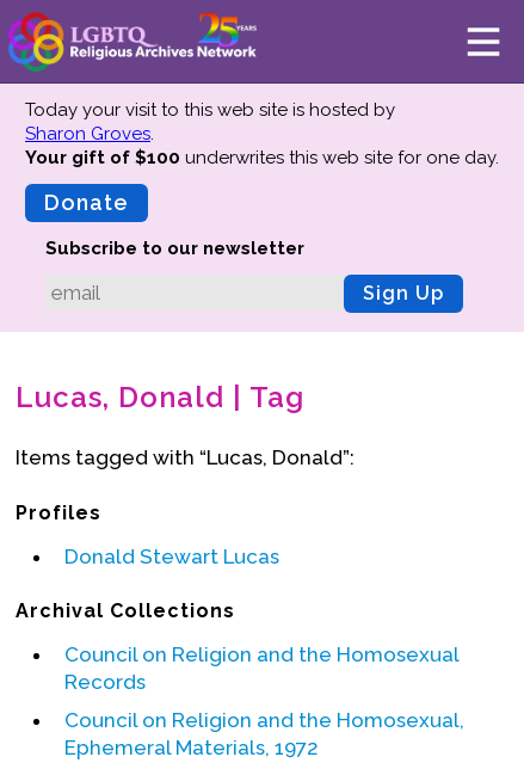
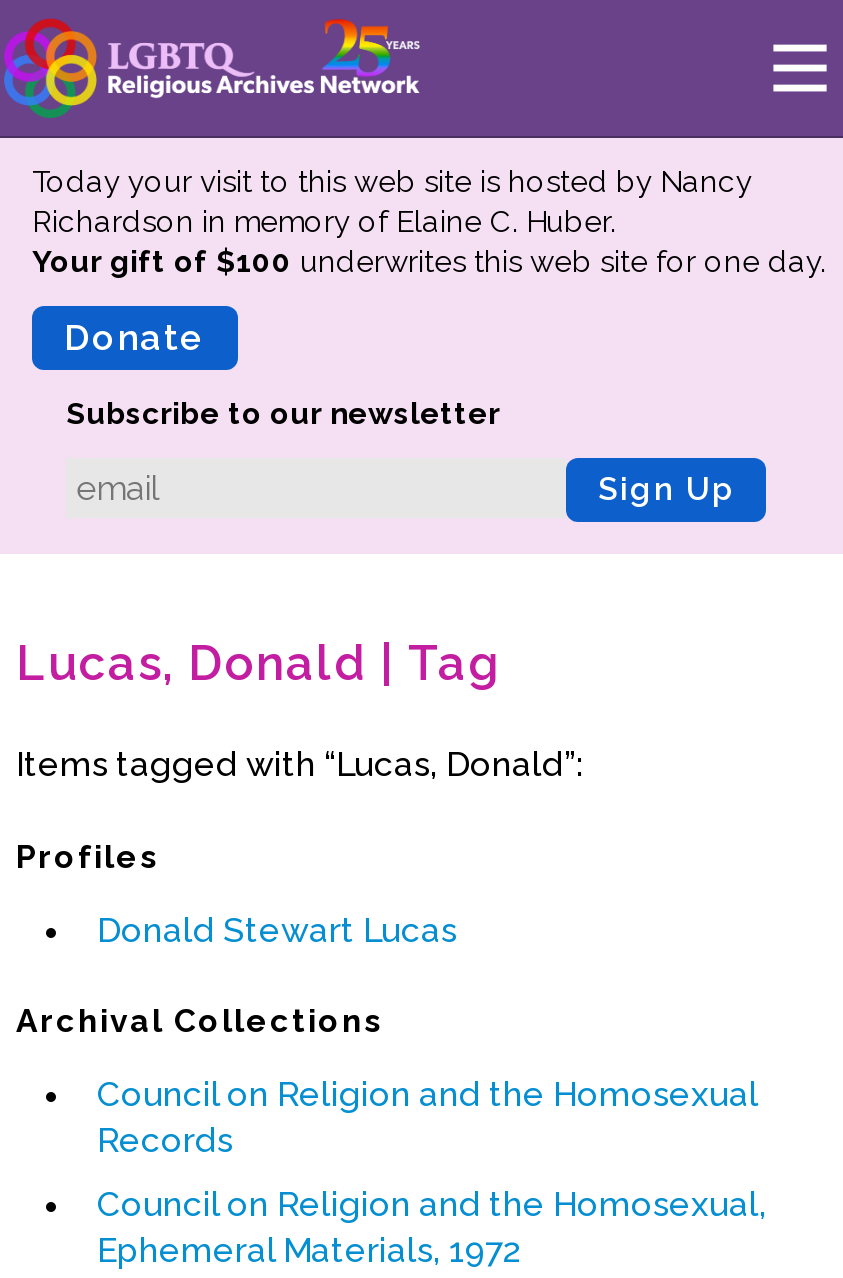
- Today your visit to this web site is hosted by
- Sharon Groves.
+ Today your visit to this web site is hosted by Nancy
+ Richardson in memory of Elaine C. Huber.
